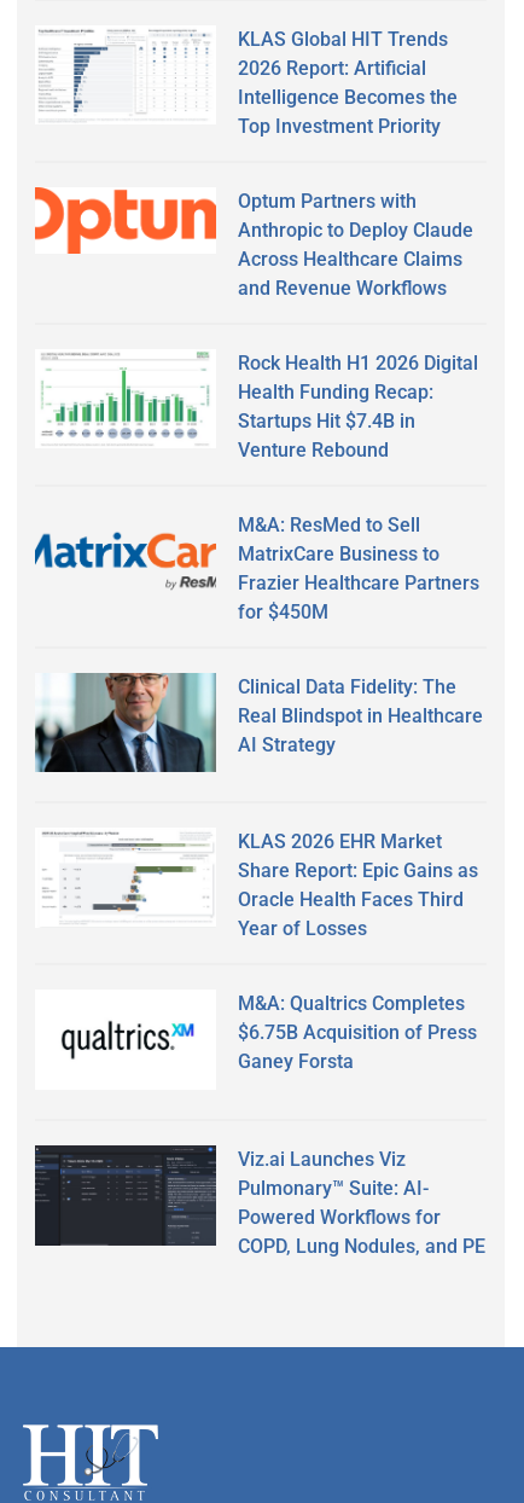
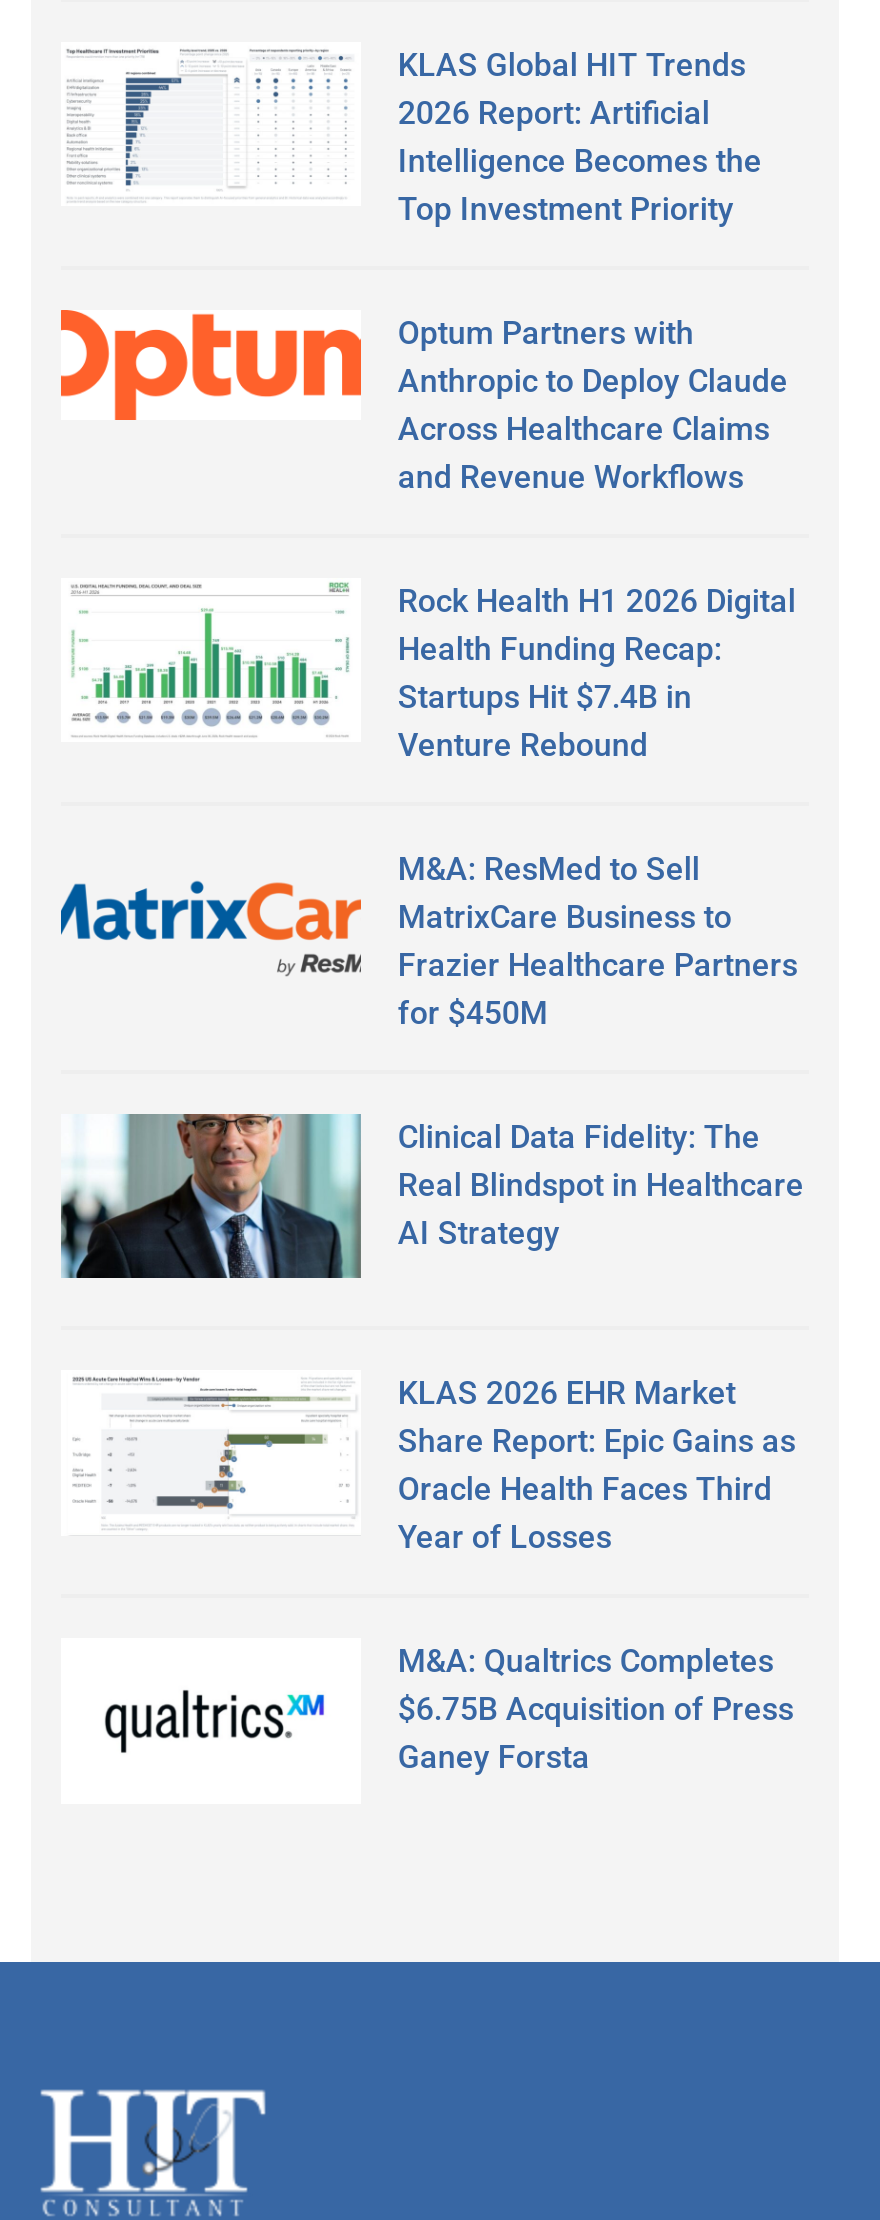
- [image]
- Viz.ai Launches Viz
- Pulmonary™ Suite: AI-
- Powered Workflows for
- COPD, Lung Nodules, and PE
